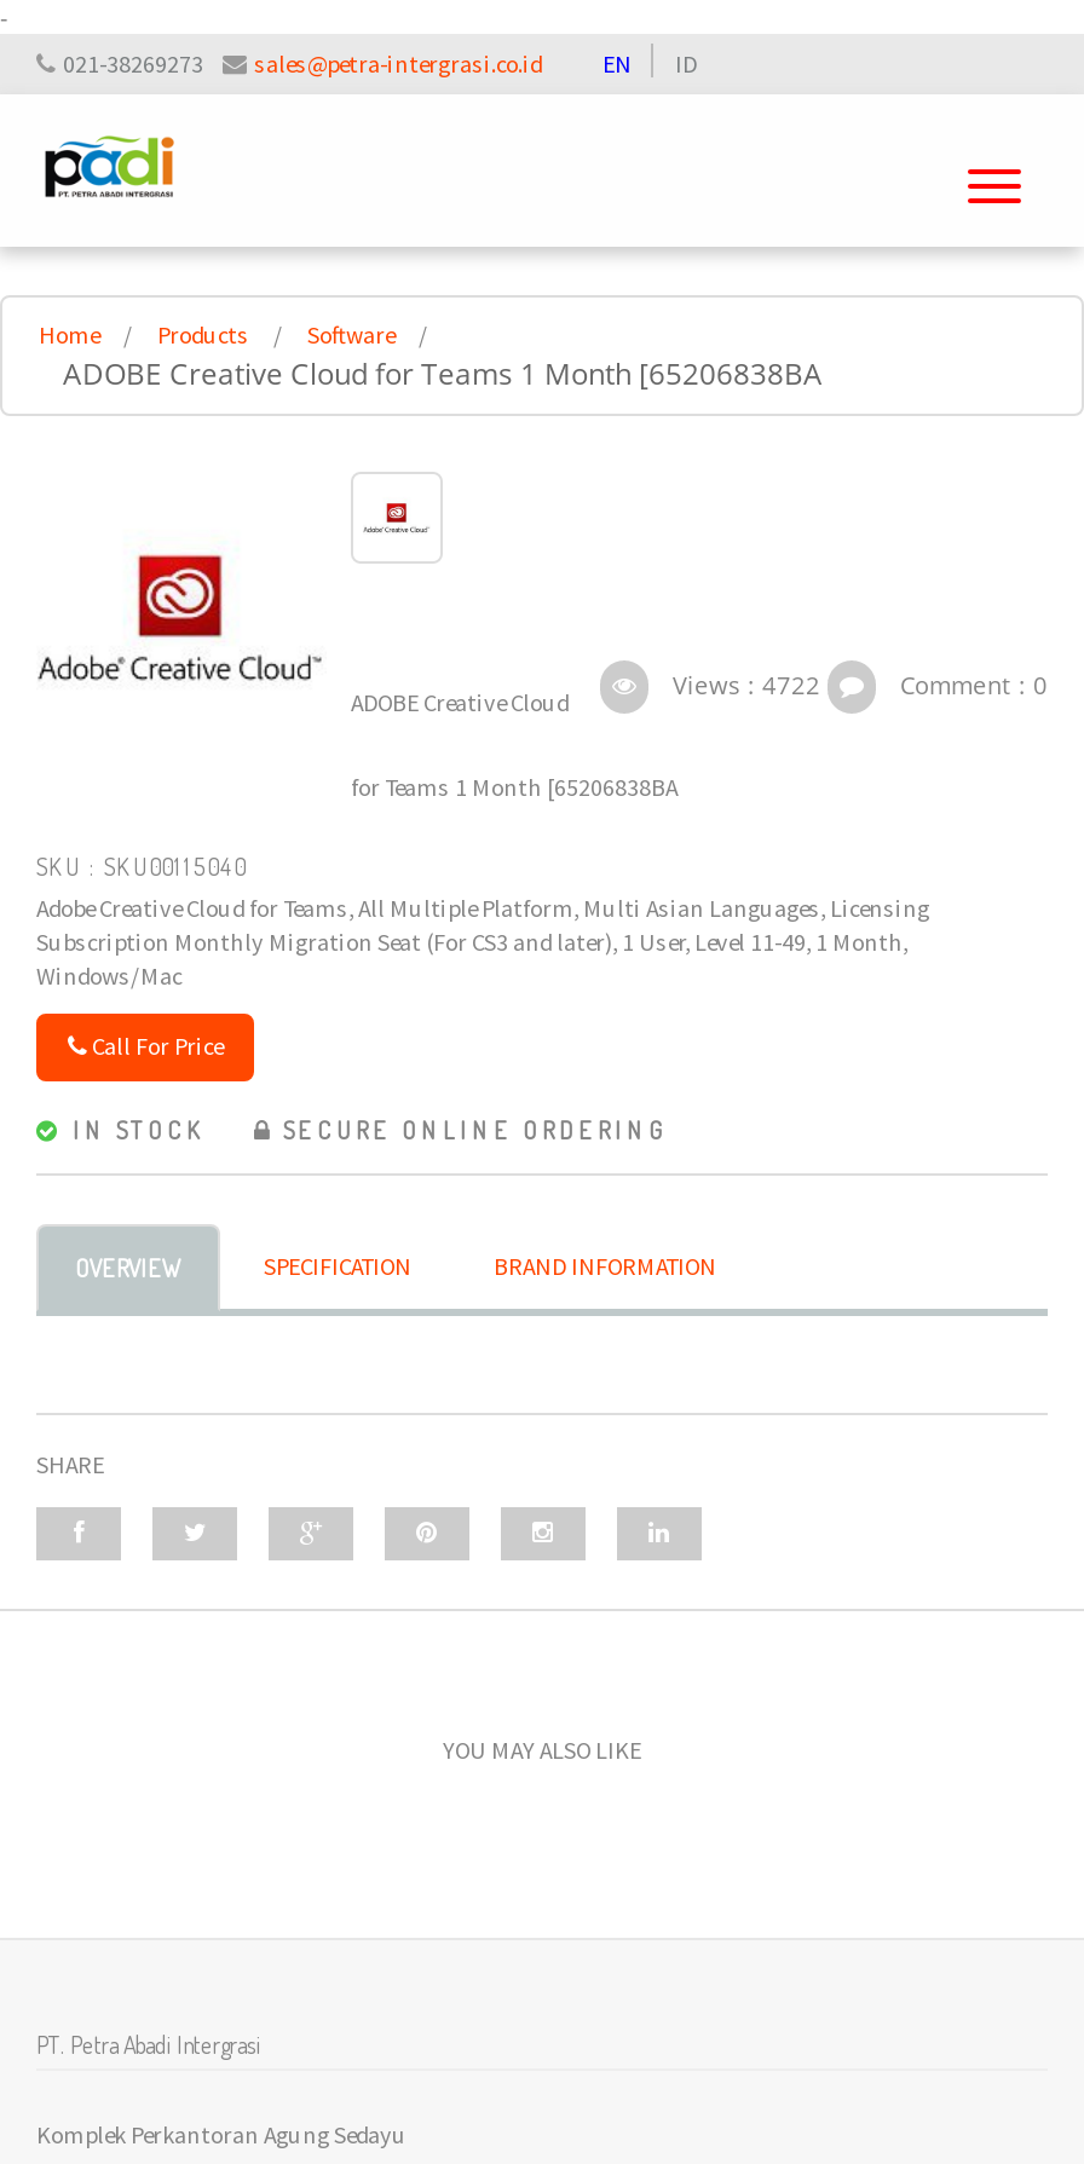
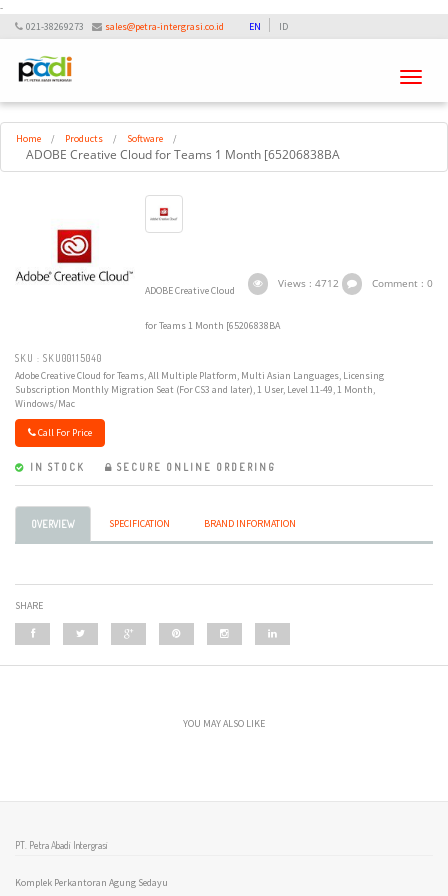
- Views : 4722
+ Views : 4712
